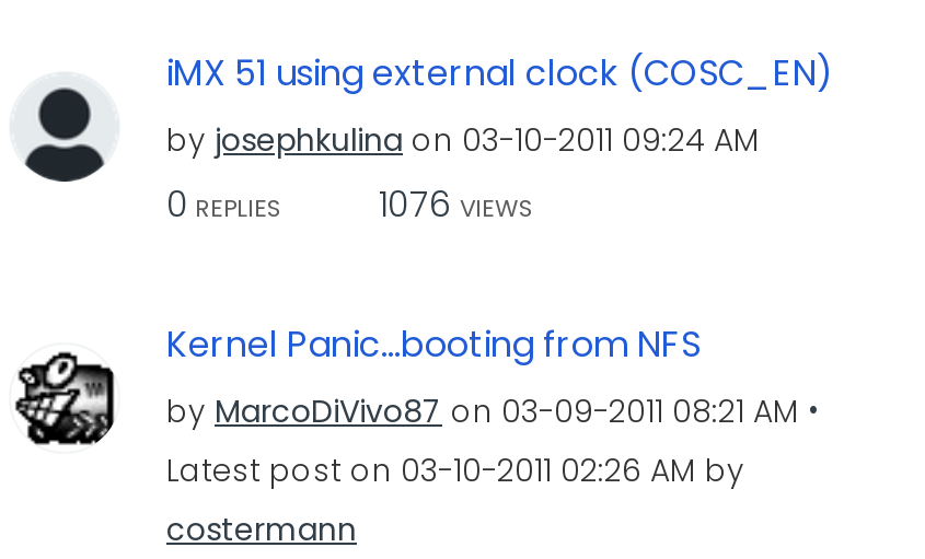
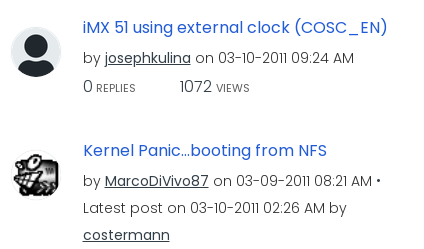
- 1076 VIEWS
+ 1072 VIEWS
